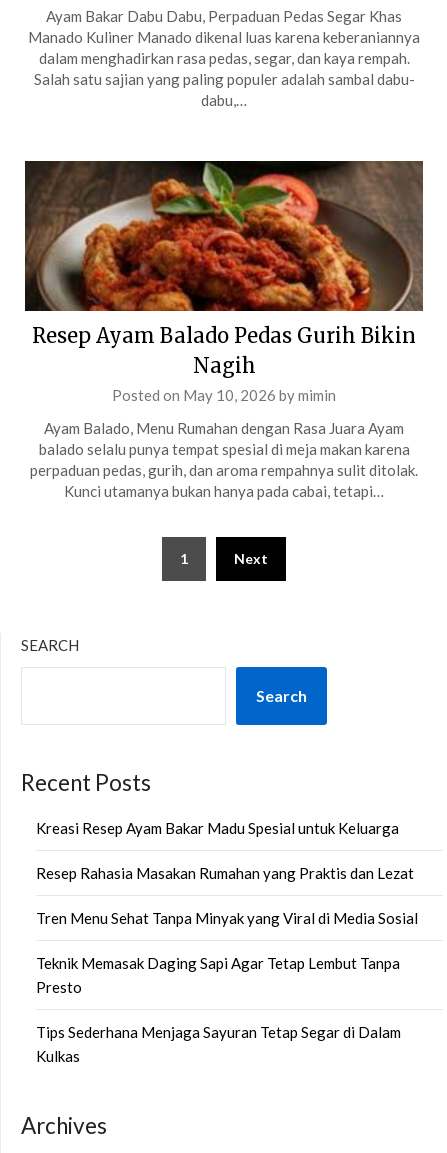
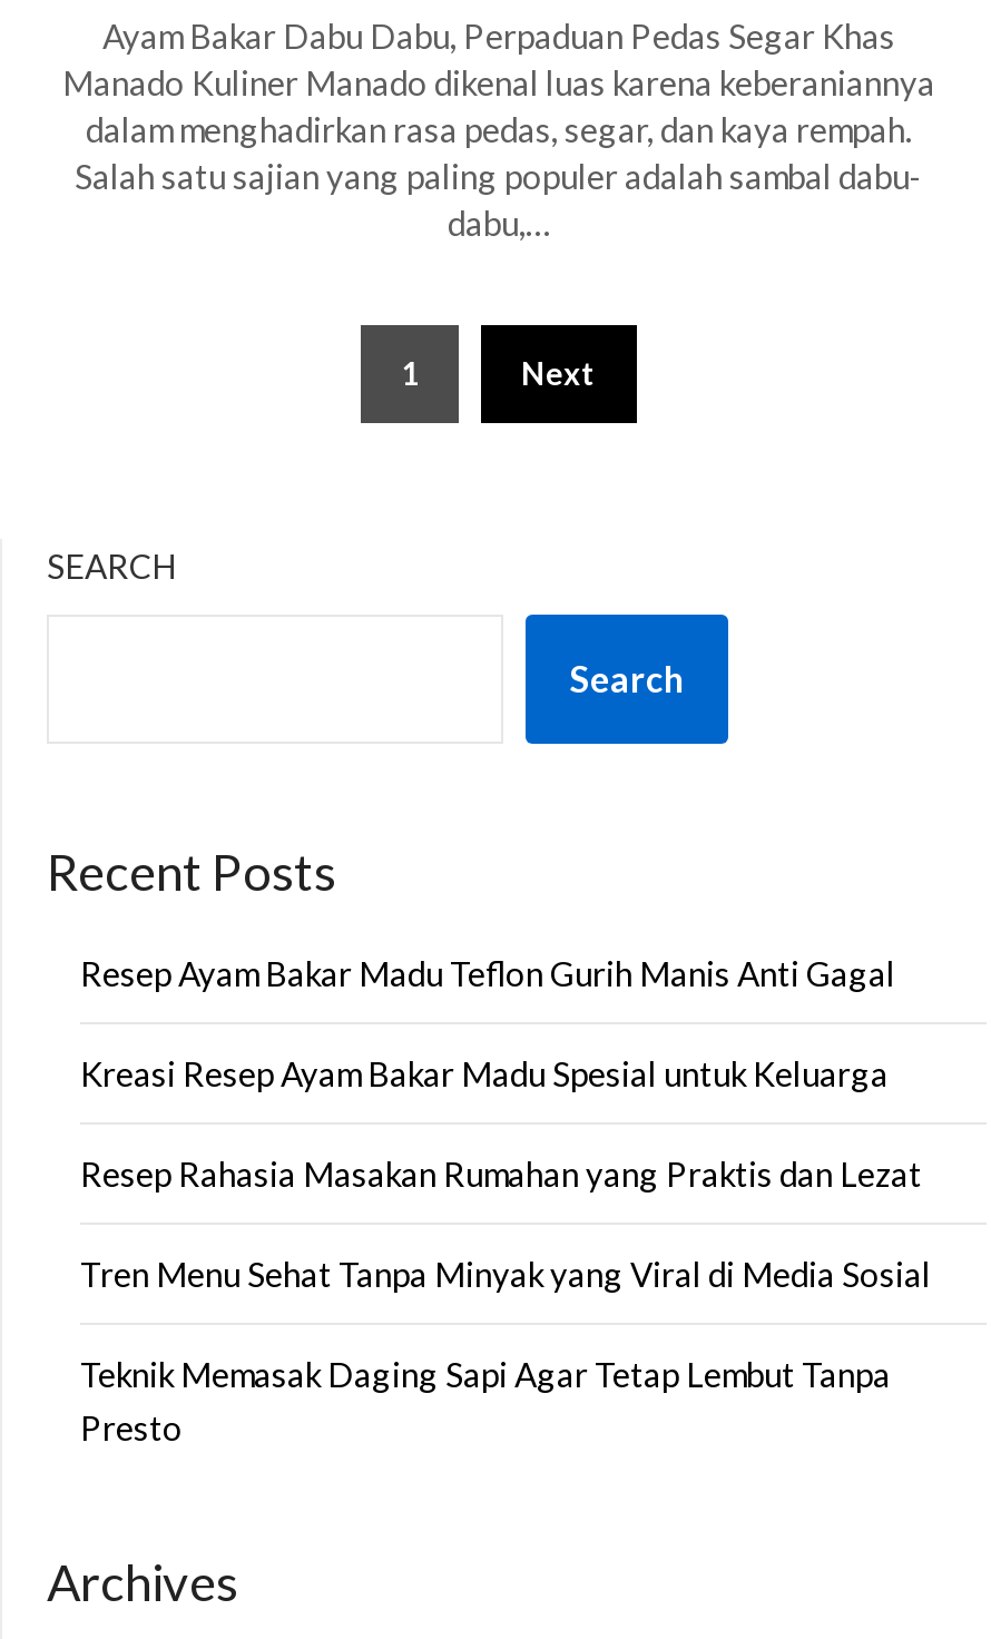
- [image]
- Resep Ayam Balado Pedas Gurih Bikin
- Nagih
- Posted on May 10, 2026 by mimin
- Ayam Balado, Menu Rumahan dengan Rasa Juara Ayam
- balado selalu punya tempat spesial di meja makan karena
- perpaduan pedas, gurih, dan aroma rempahnya sulit ditolak.
- Kunci utamanya bukan hanya pada cabai, tetapi…

+ Resep Ayam Bakar Madu Teflon Gurih Manis Anti Gagal

- Tips Sederhana Menjaga Sayuran Tetap Segar di Dalam
- Kulkas
